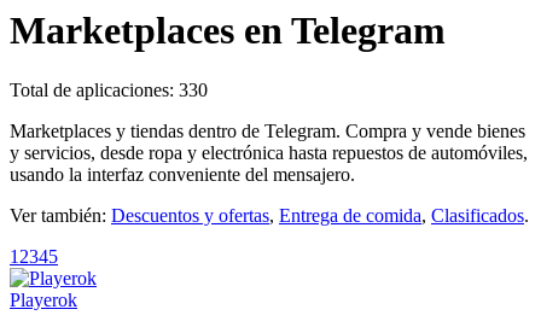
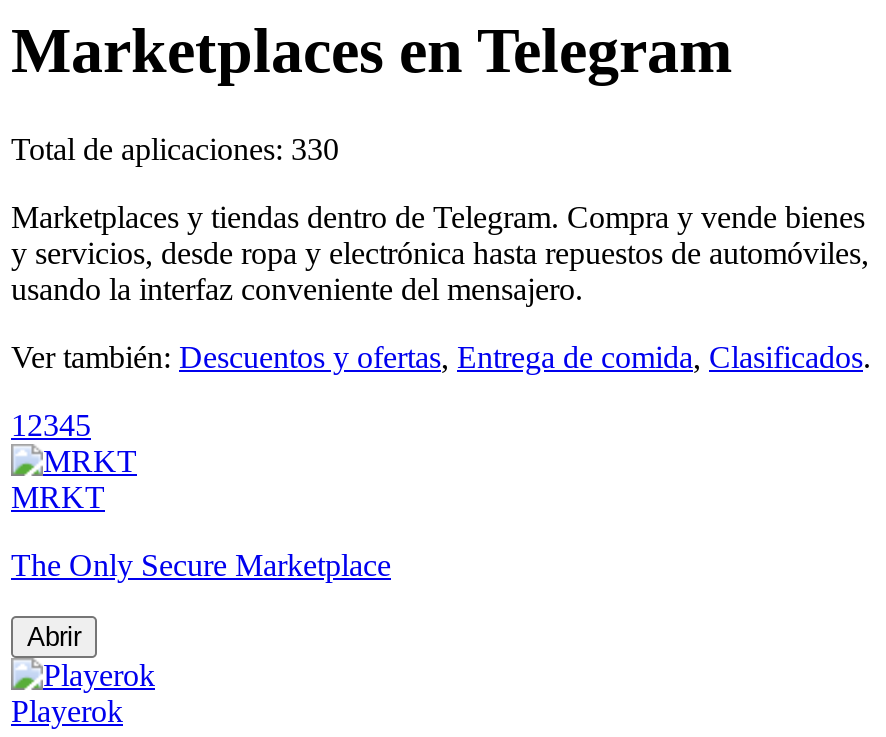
+ MRKT
+ The Only Secure Marketplace
+ Abrir
